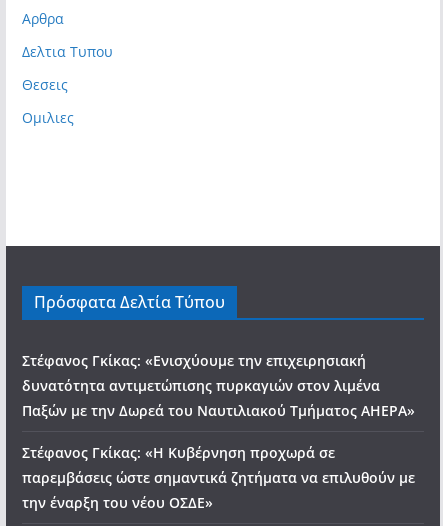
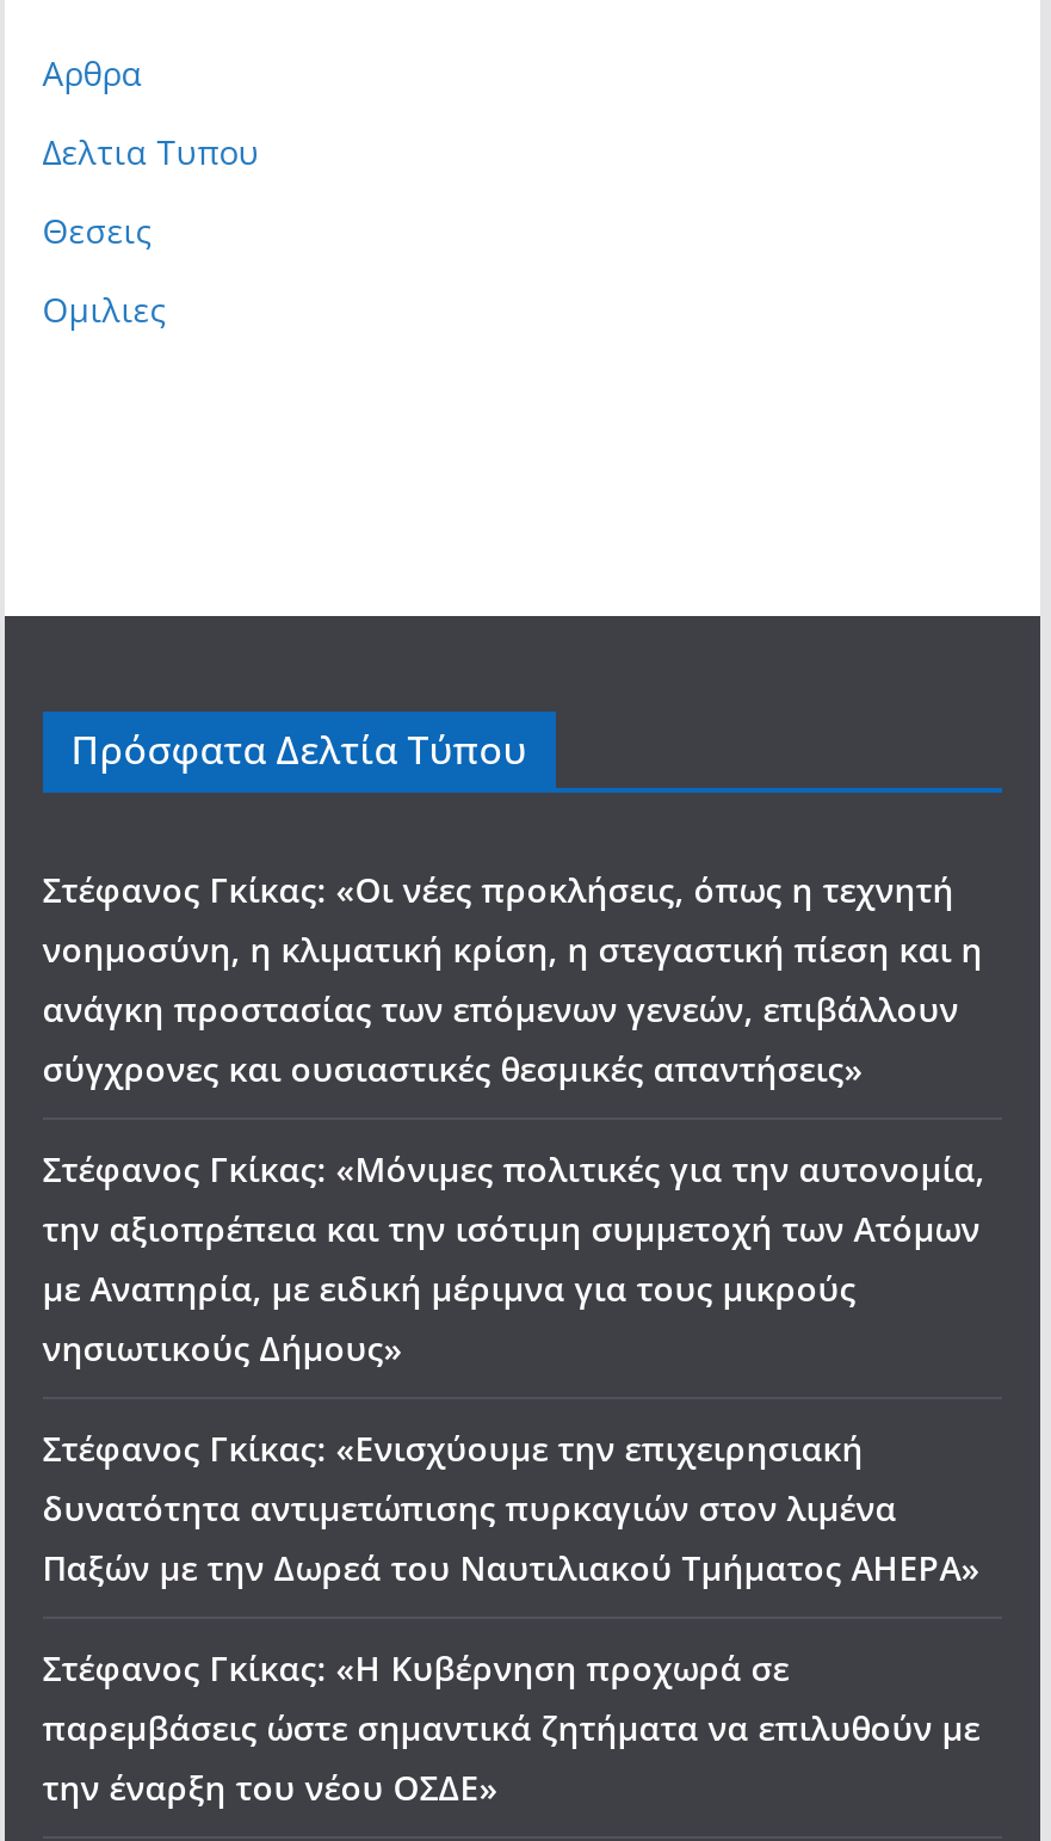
+ Στέφανος Γκίκας: «Οι νέες προκλήσεις, όπως η τεχνητή
+ νοημοσύνη, η κλιματική κρίση, η στεγαστική πίεση και η
+ ανάγκη προστασίας των επόμενων γενεών, επιβάλλουν
+ σύγχρονες και ουσιαστικές θεσμικές απαντήσεις»
+ Στέφανος Γκίκας: «Μόνιμες πολιτικές για την αυτονομία,
+ την αξιοπρέπεια και την ισότιμη συμμετοχή των Ατόμων
+ με Αναπηρία, με ειδική μέριμνα για τους μικρούς
+ νησιωτικούς Δήμους»
